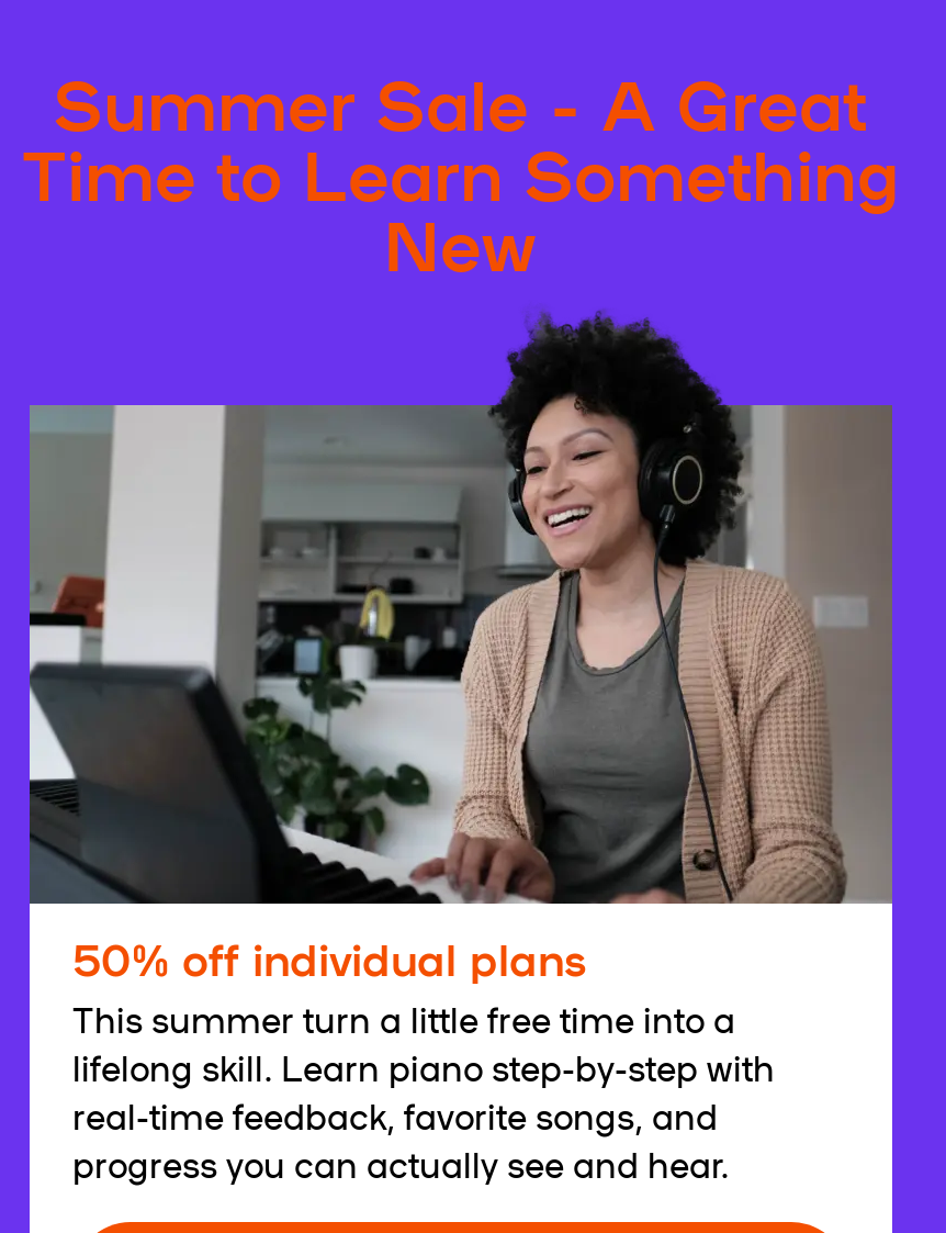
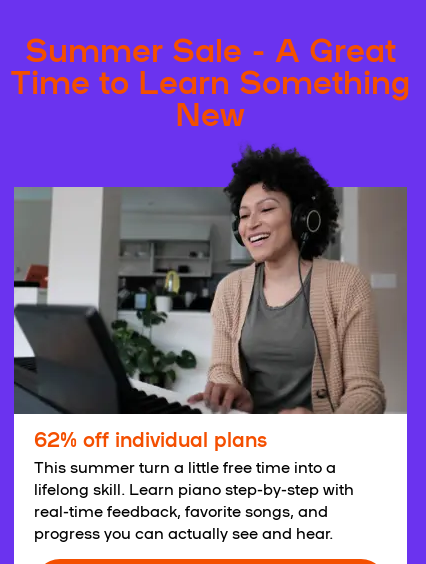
- 50% off individual plans
+ 62% off individual plans
